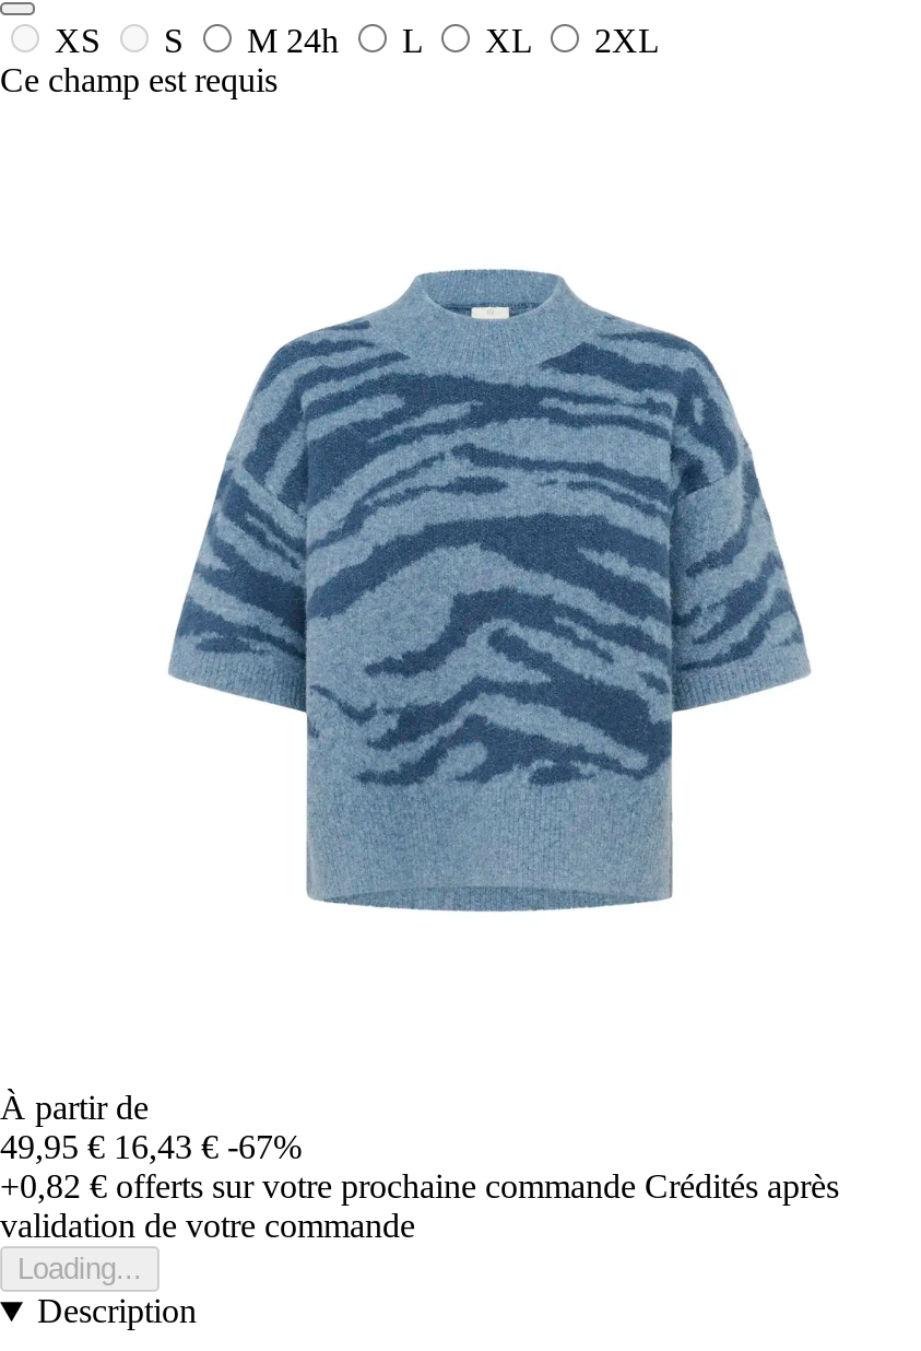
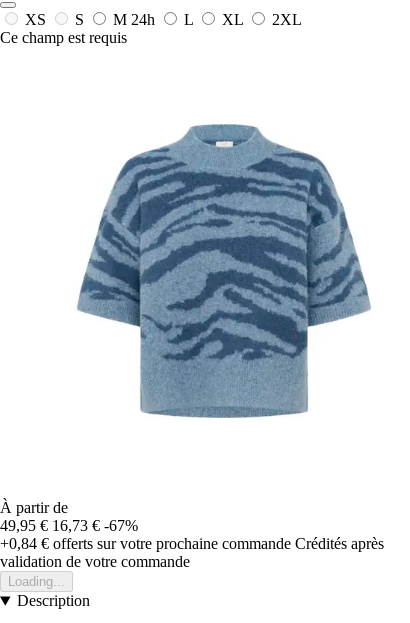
- 49,95 € 16,43 € -67%
+ 49,95 € 16,73 € -67%

- +0,82 €offerts sur votre prochaine commande Crédités après
+ +0,84 €offerts sur votre prochaine commande Crédités après
